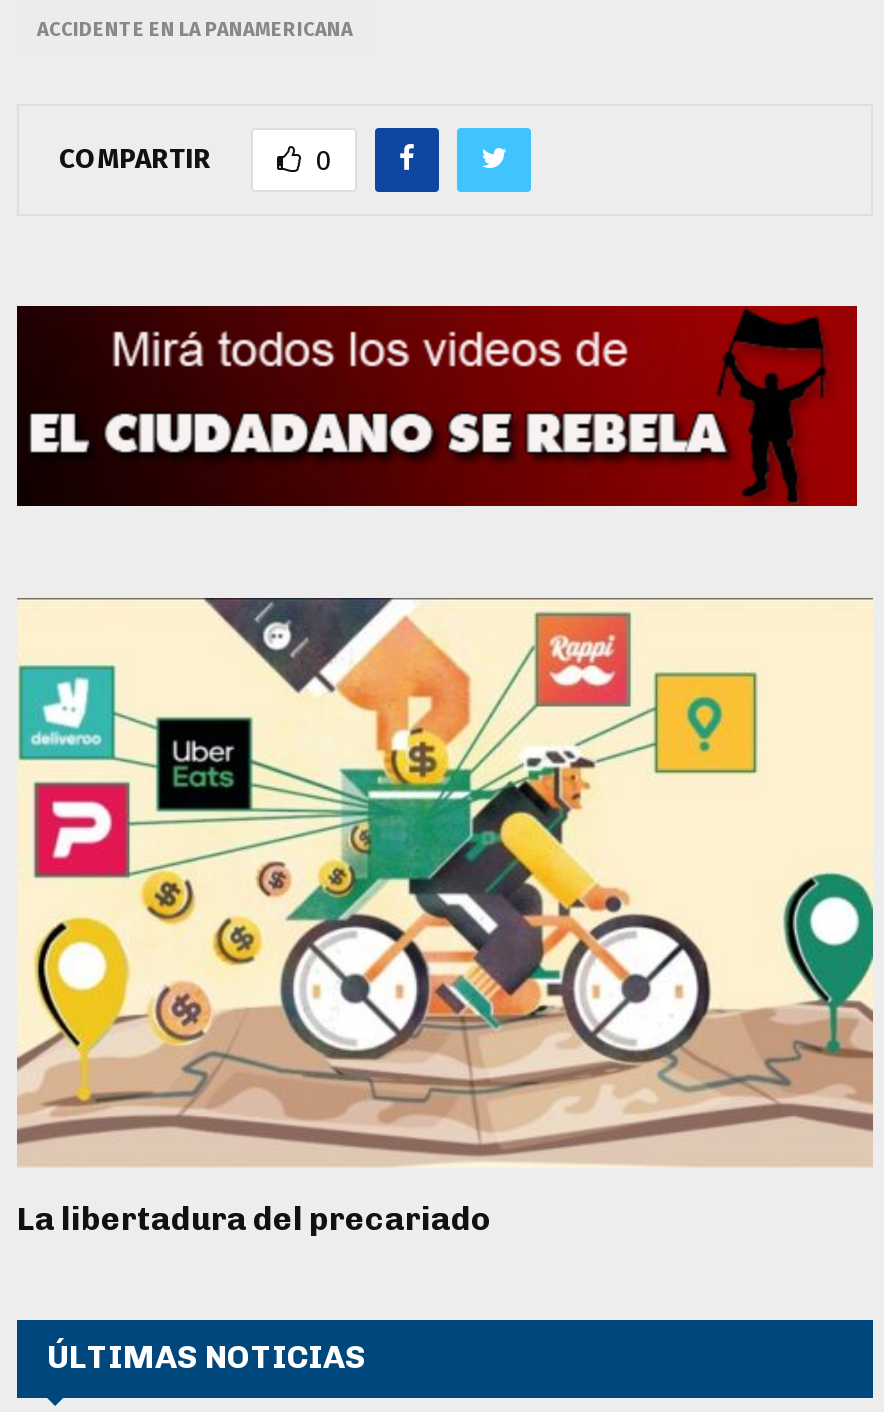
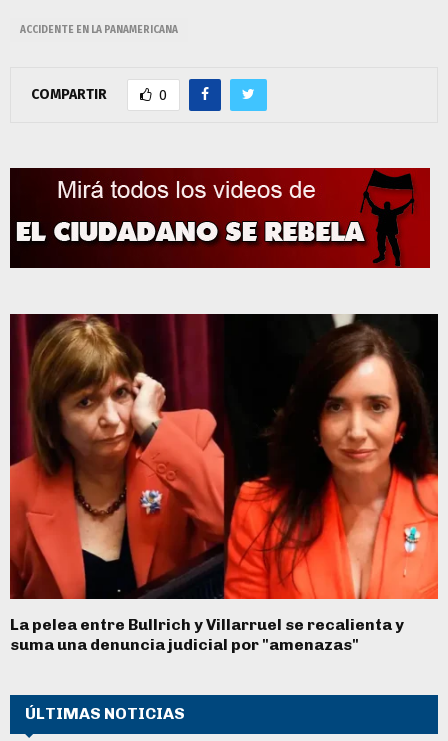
- [image]
- La libertadura del precariado
+ [image]
+ La pelea entre Bullrich y Villarruel se recalienta y
+ suma una denuncia judicial por "amenazas"
